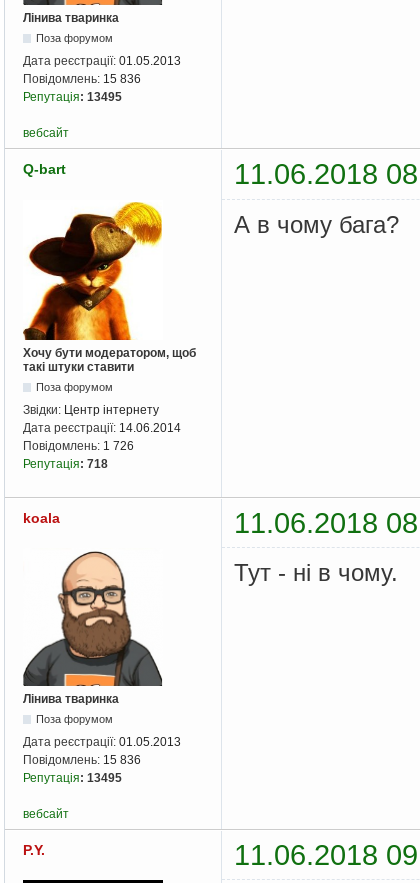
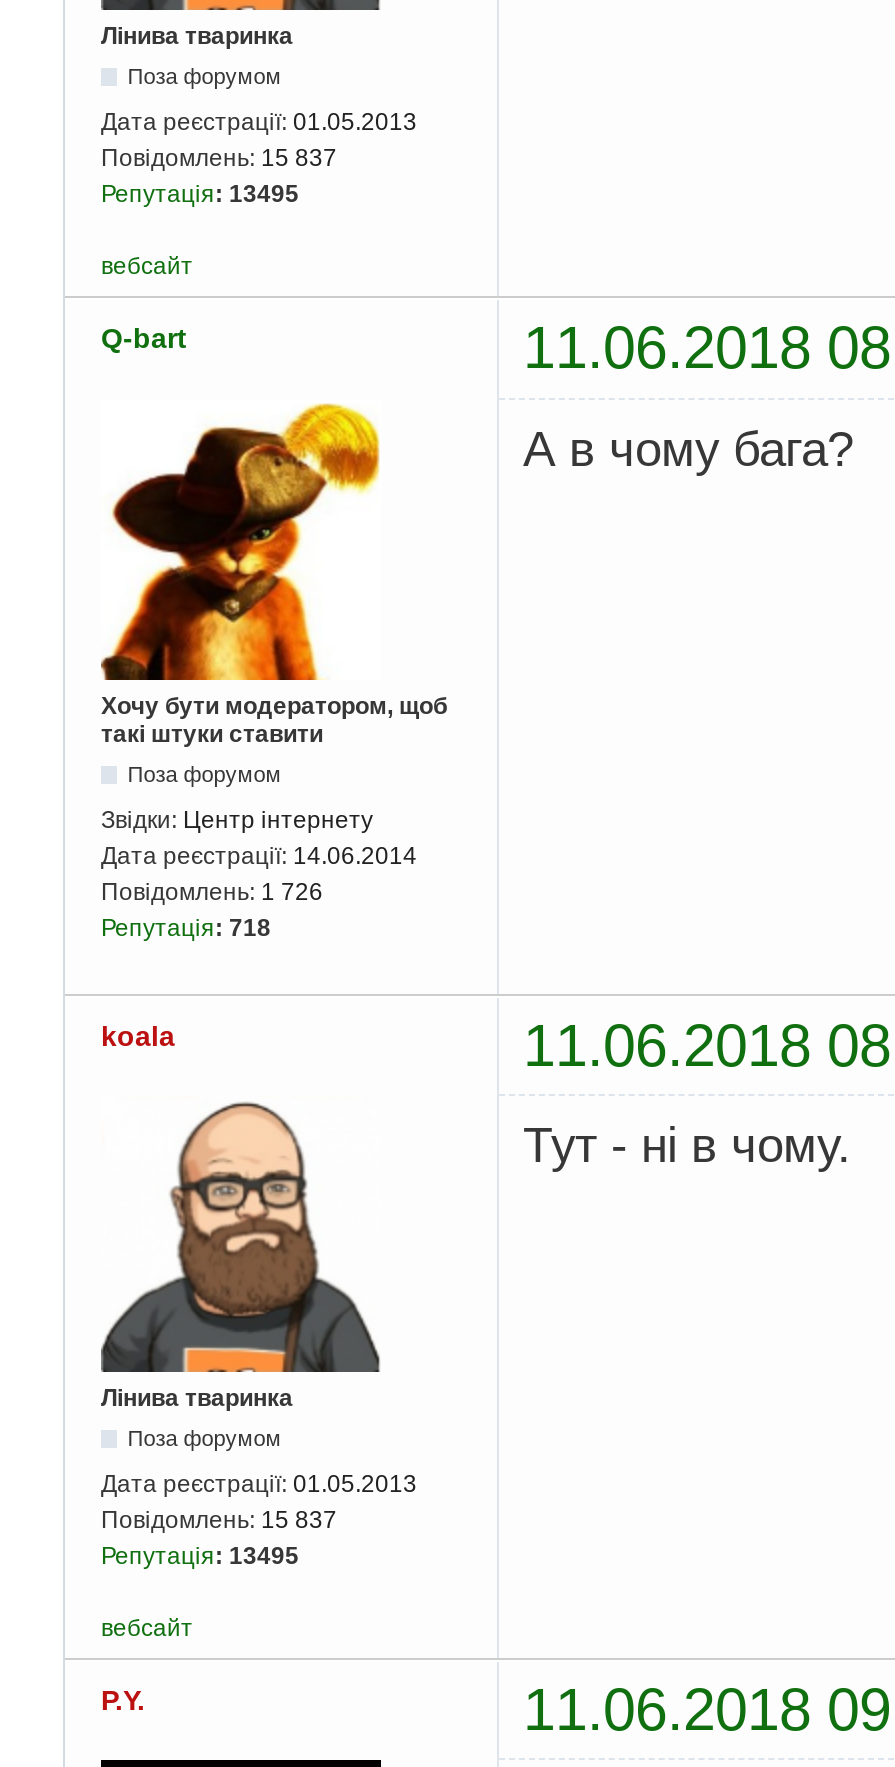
- Повідомлень: 15 836
+ Повідомлень: 15 837

- Повідомлень: 15 836
+ Повідомлень: 15 837
